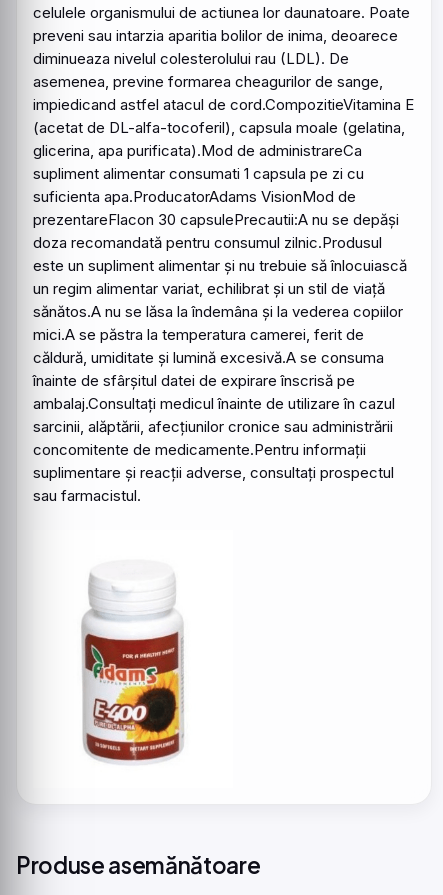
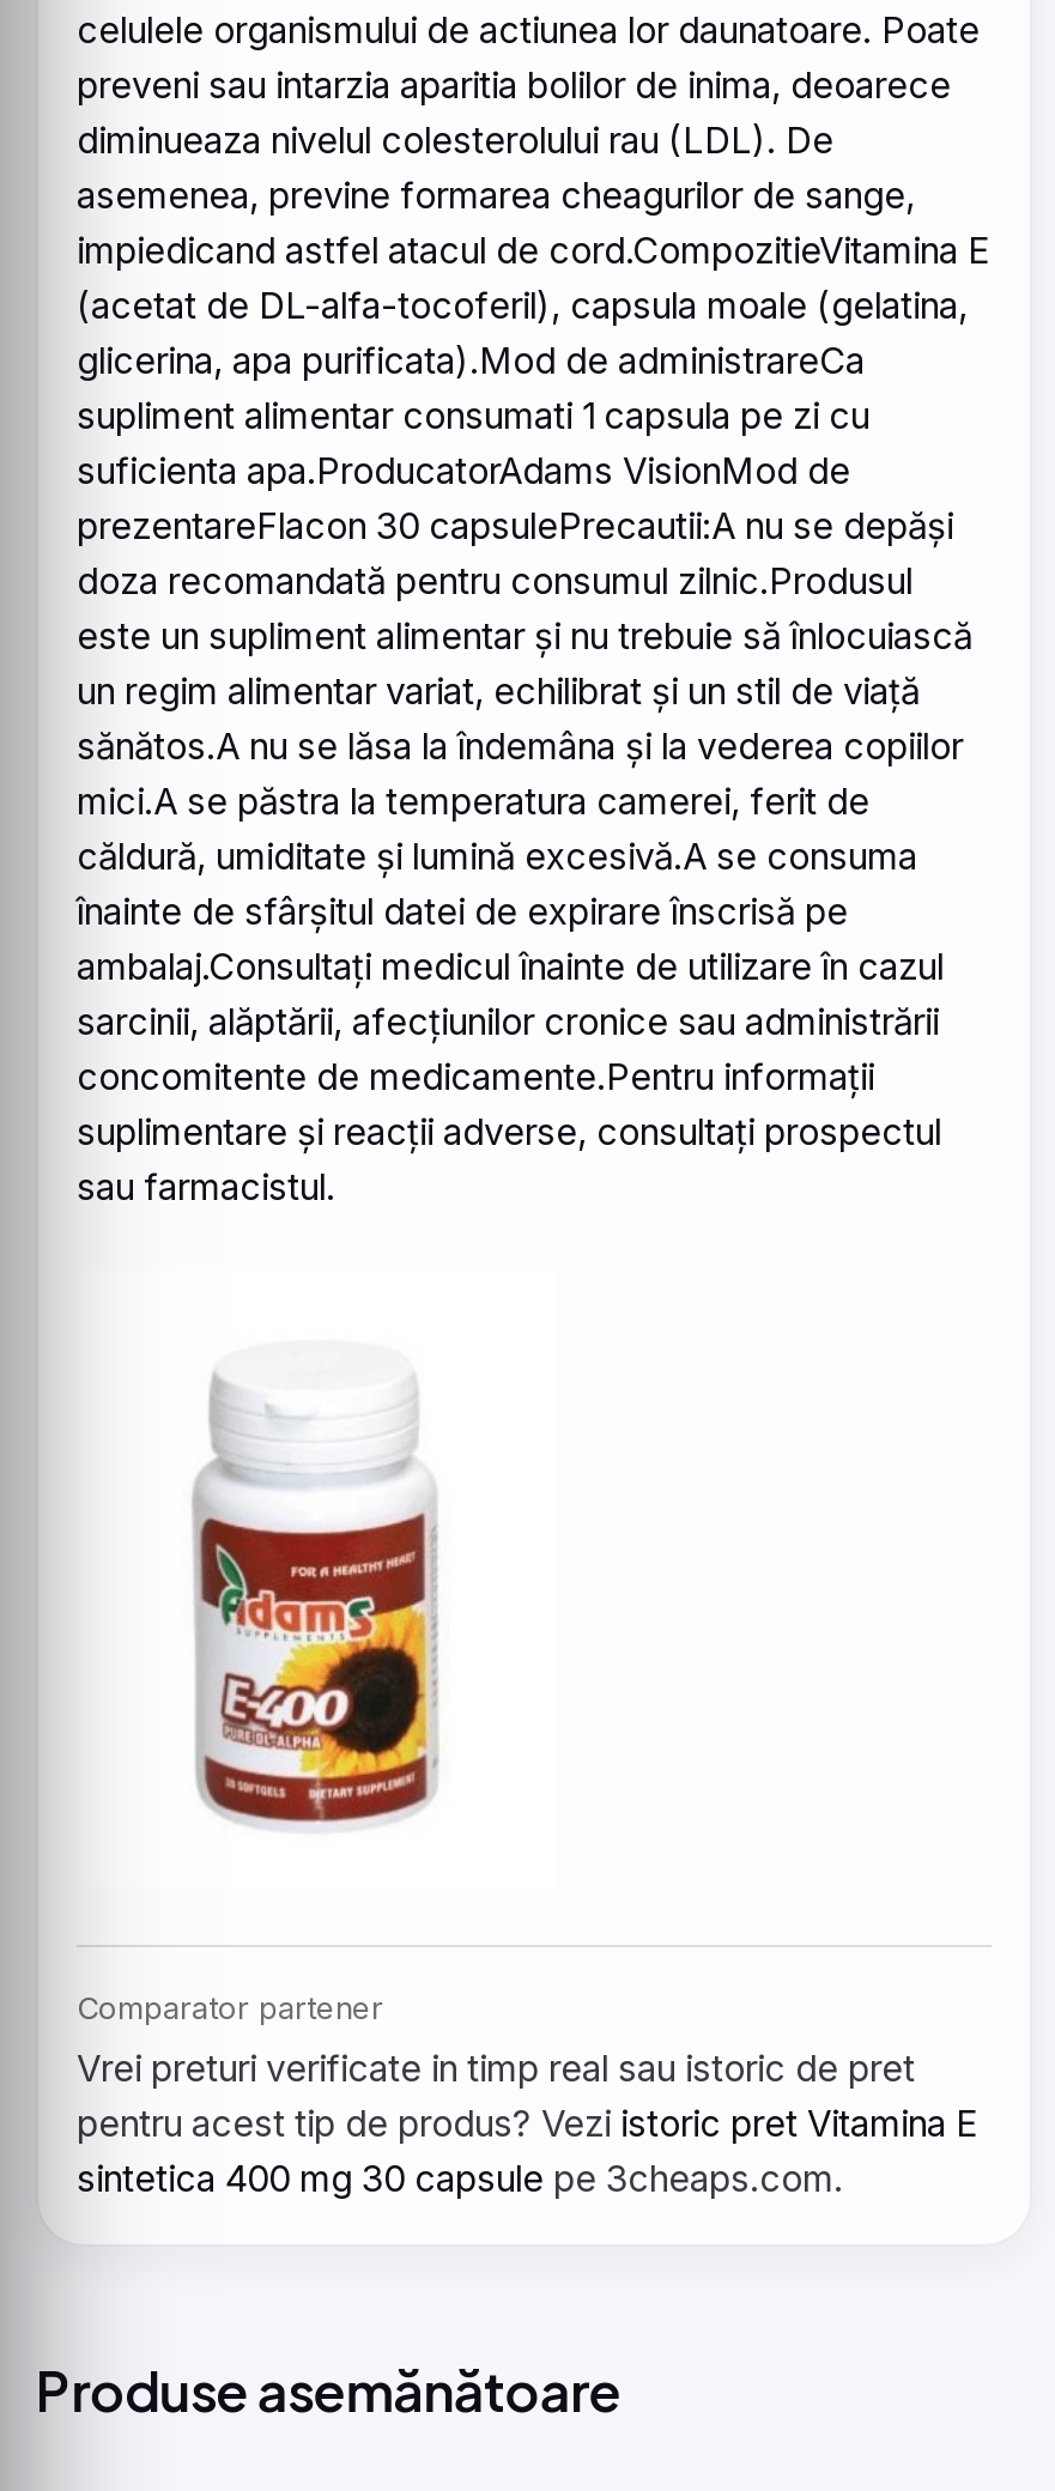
+ Comparator partener
+ Vrei preturi verificate in timp real sau istoric de pret
+ pentru acest tip de produs? Vezi istoric pret Vitamina E
+ sintetica 400 mg 30 capsule pe 3cheaps.com.
